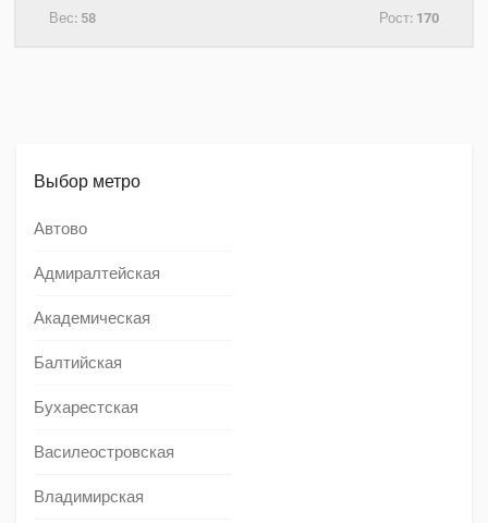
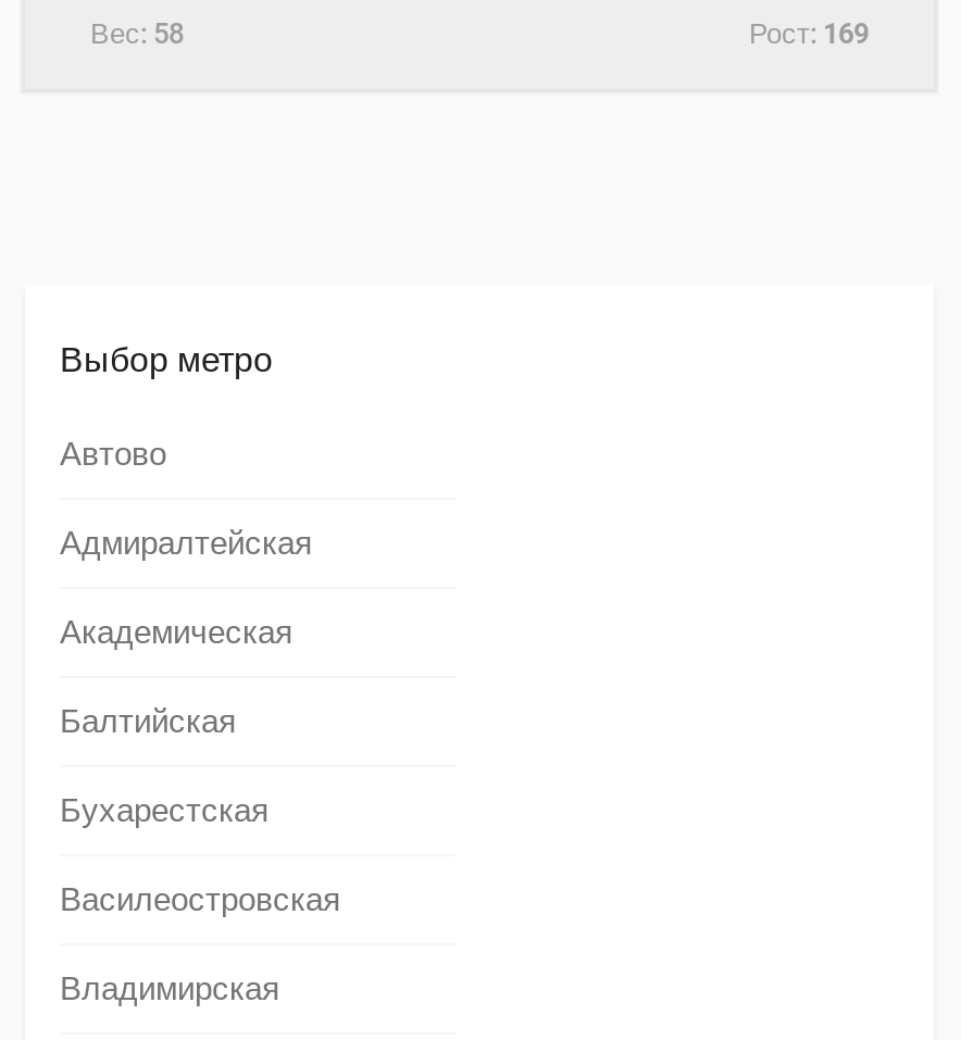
- Рост: 170
+ Рост: 169
